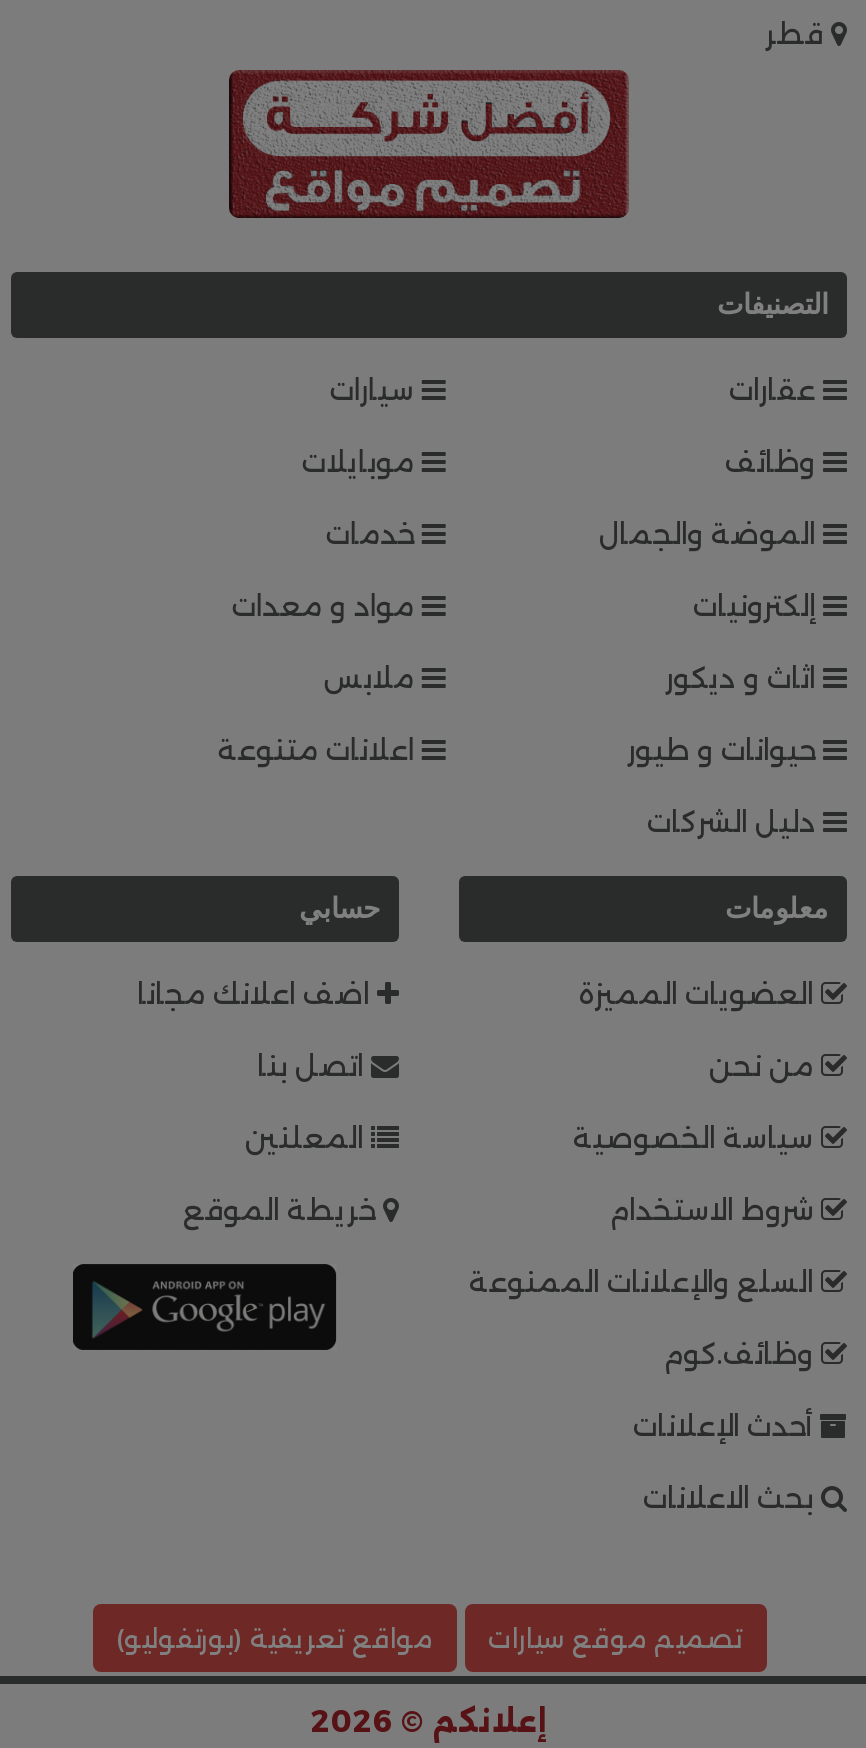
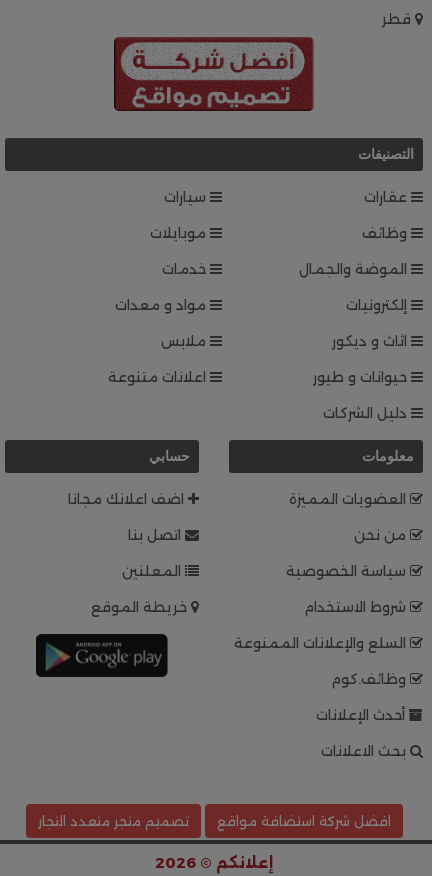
- تصميم موقع سيارات
- مواقع تعريفية (بورتفوليو)
+ افضل شركة استضافة مواقع
+ تصميم متجر متعدد التجار
